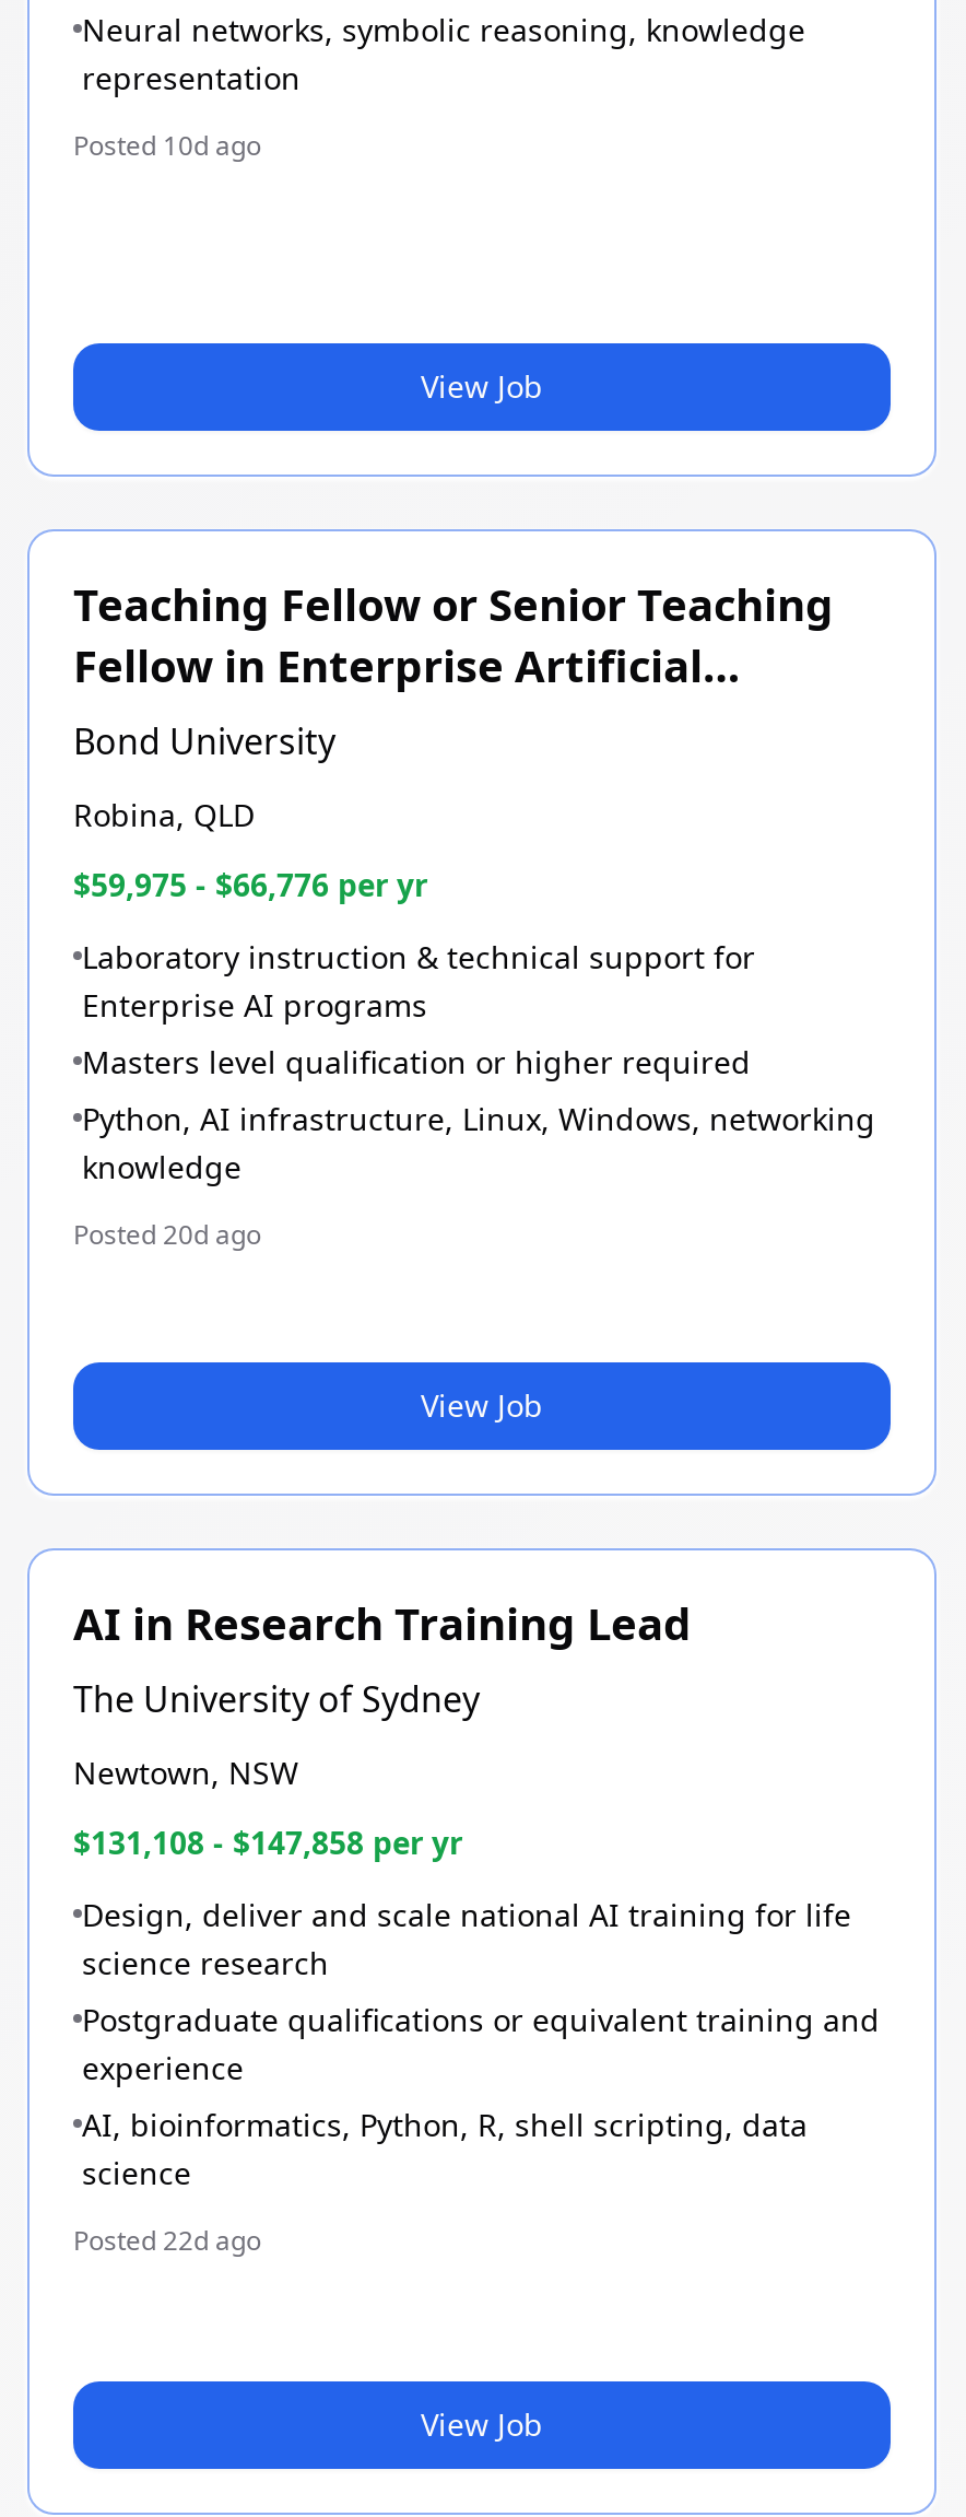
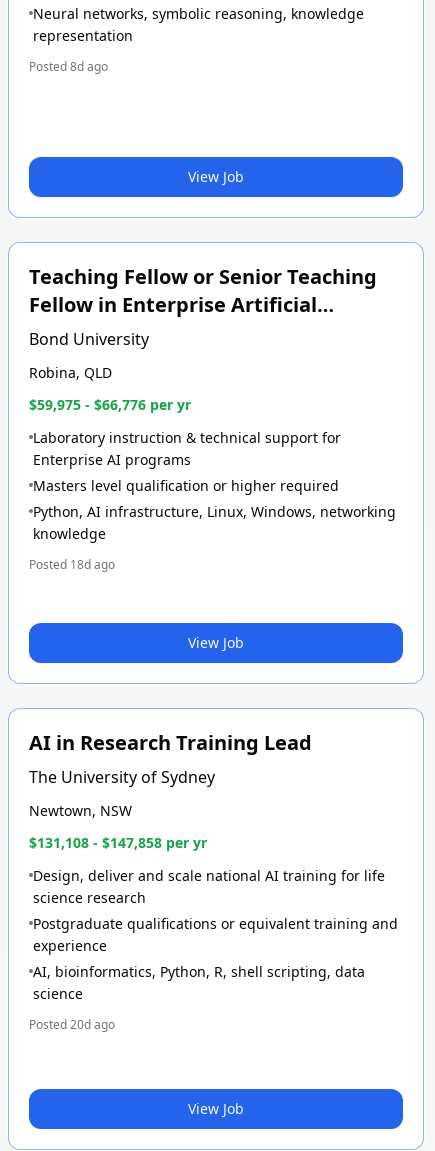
- Posted 10d ago
+ Posted 8d ago

- Posted 20d ago
+ Posted 18d ago

- Posted 22d ago
+ Posted 20d ago
